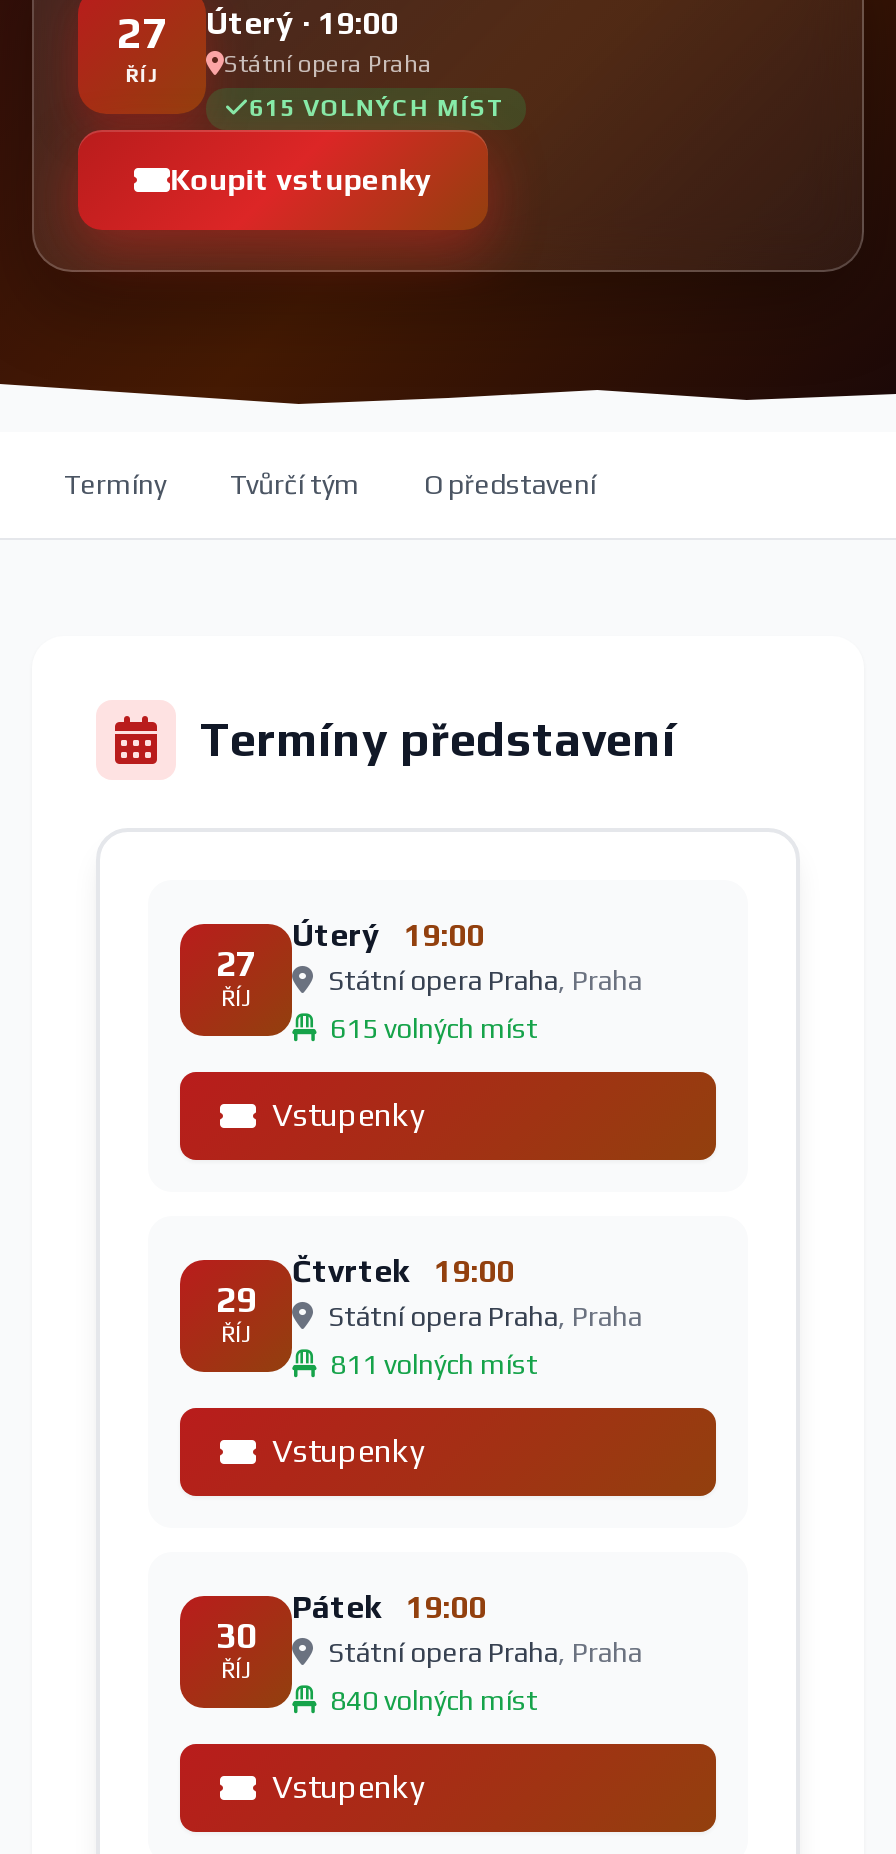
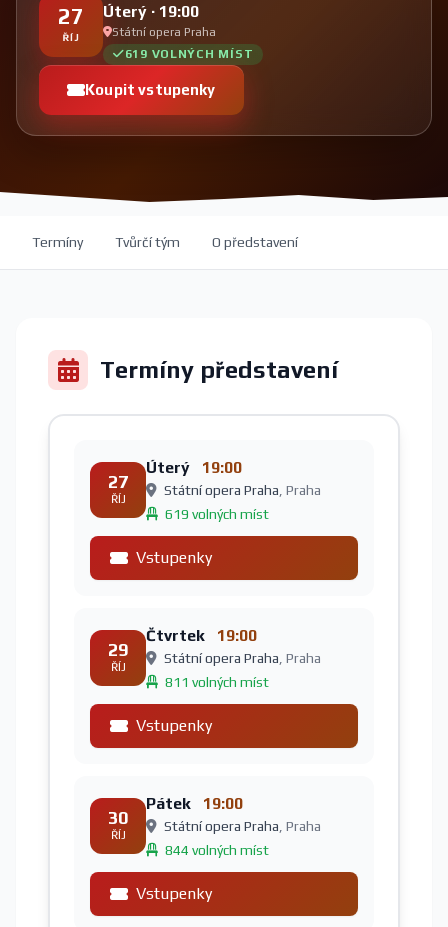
- 615 VOLNÝCH MÍST
+ 619 VOLNÝCH MÍST

- 615 volných míst
+ 619 volných míst

- 840 volných míst
+ 844 volných míst
